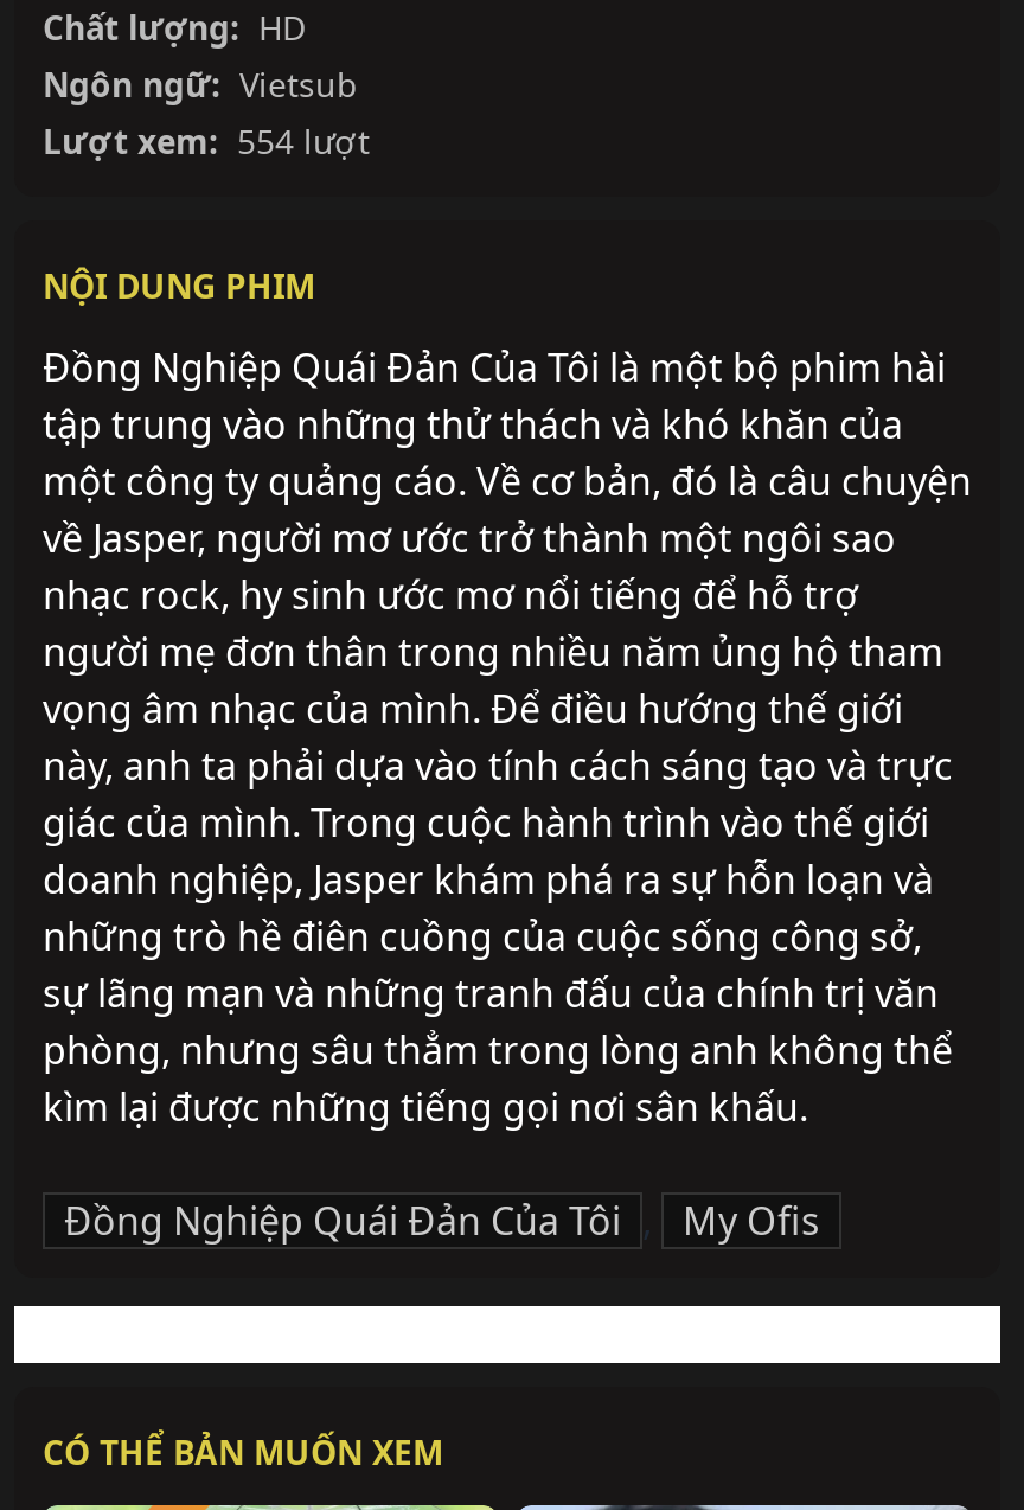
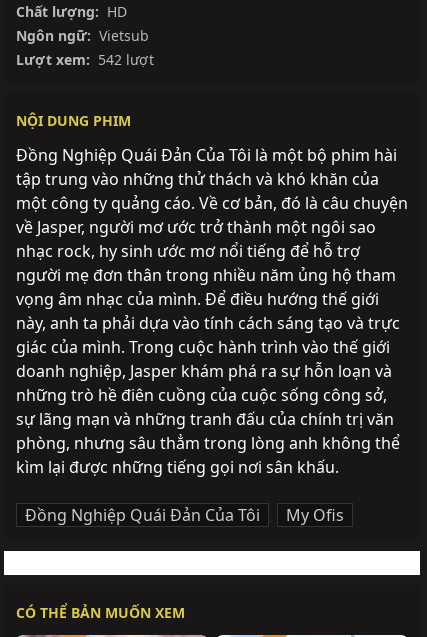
- Lượt xem: 554 lượt
+ Lượt xem: 542 lượt
